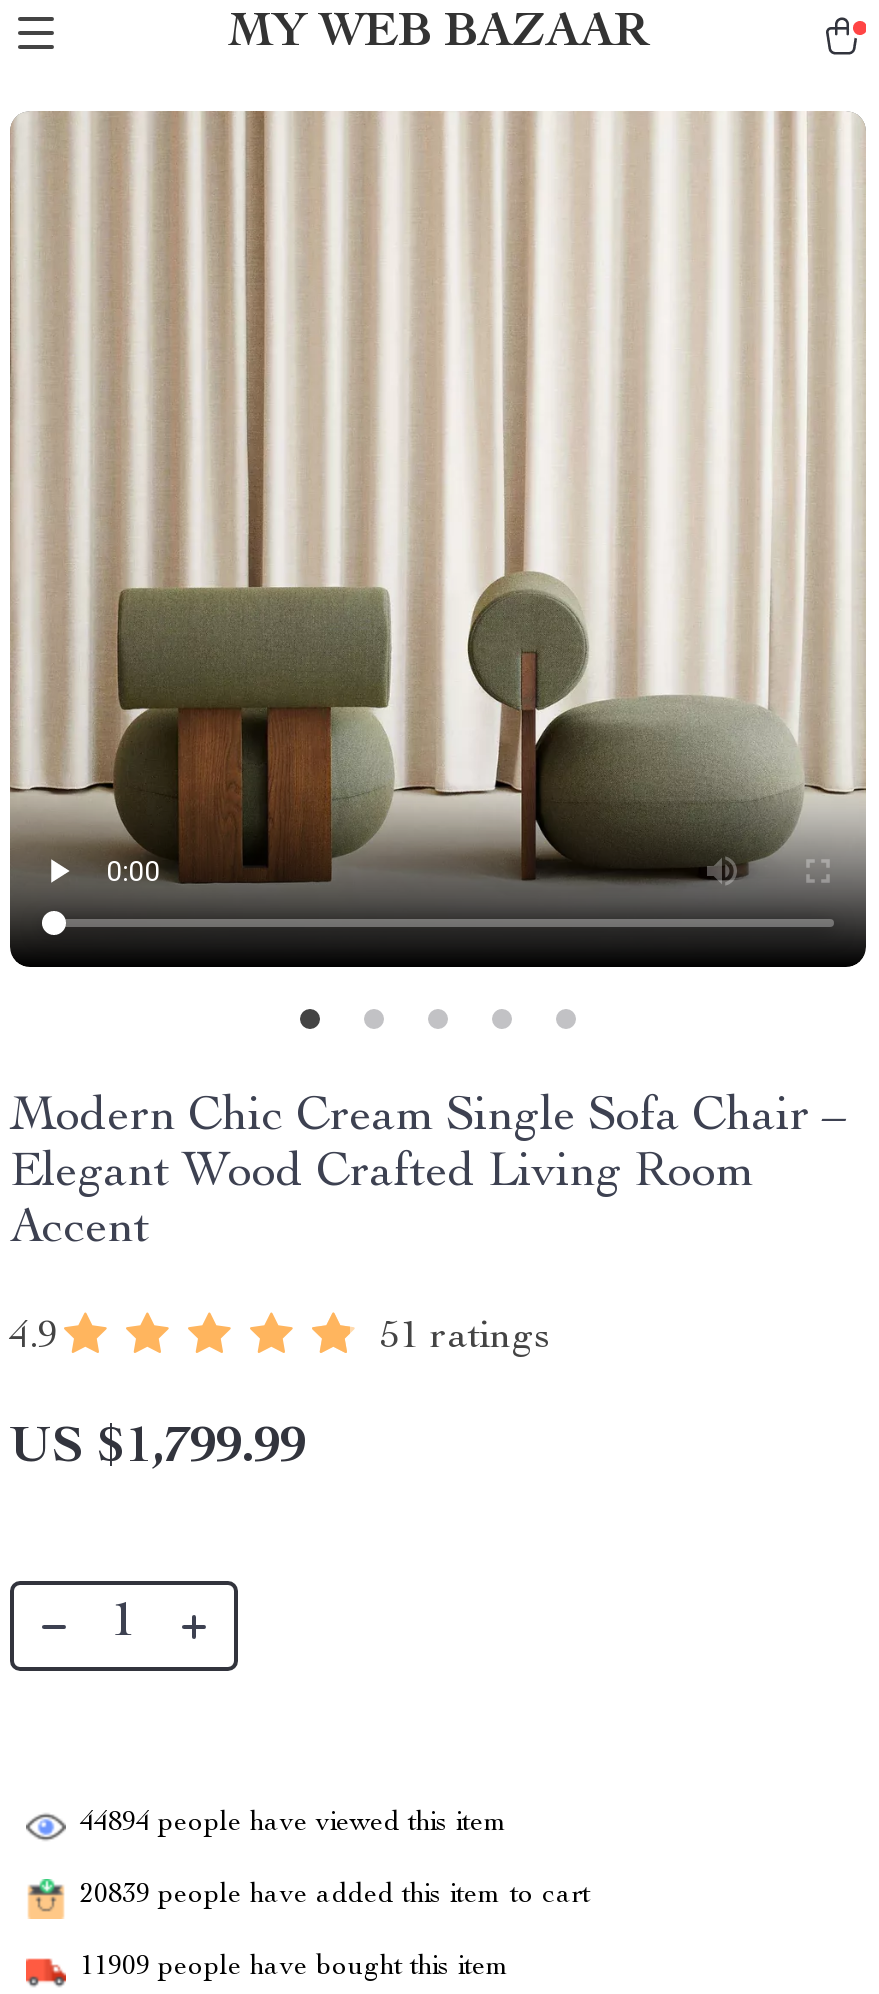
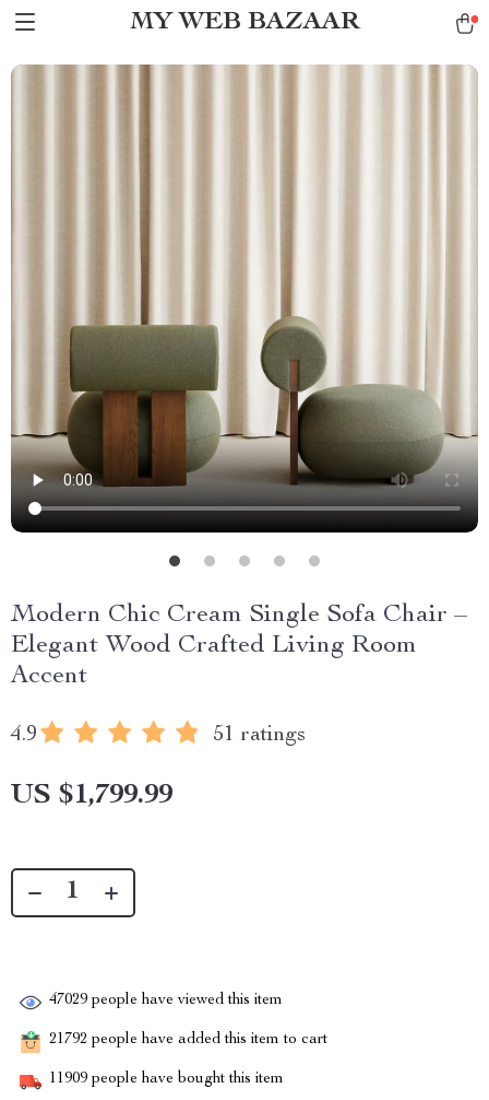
- 44894 people have viewed this item
+ 47029 people have viewed this item

- 20839 people have added this item to cart
+ 21792 people have added this item to cart
